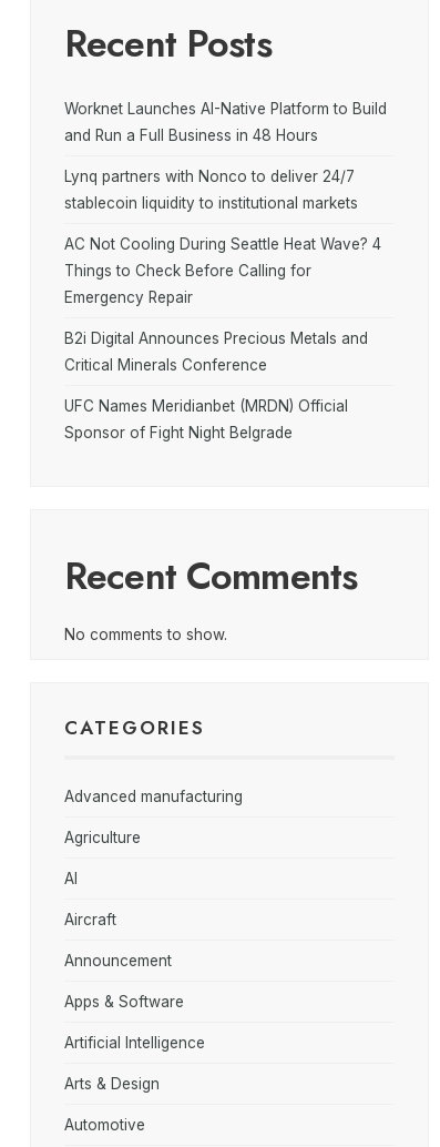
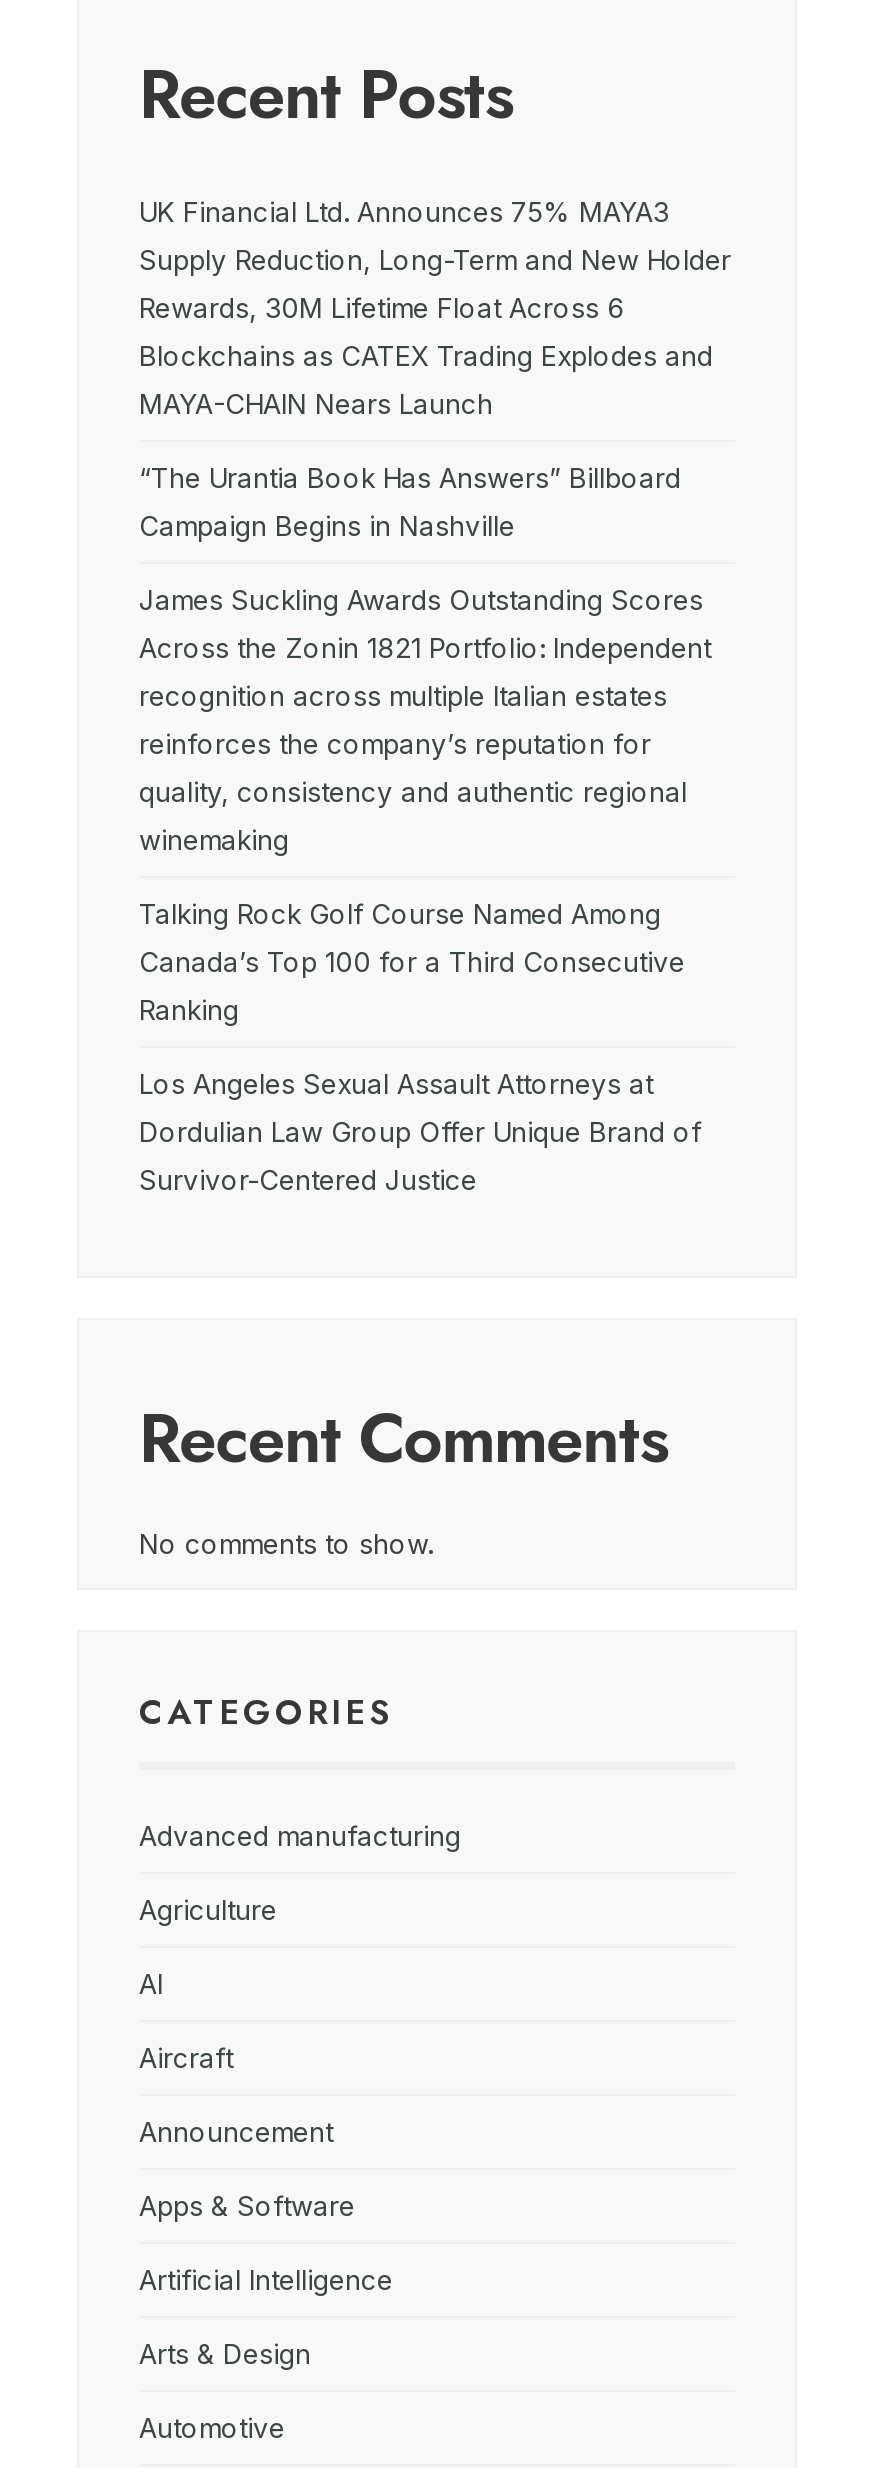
- Worknet Launches AI-Native Platform to Build
- and Run a Full Business in 48 Hours
- Lynq partners with Nonco to deliver 24/7
- stablecoin liquidity to institutional markets
- AC Not Cooling During Seattle Heat Wave? 4
- Things to Check Before Calling for
- Emergency Repair
- B2i Digital Announces Precious Metals and
- Critical Minerals Conference
- UFC Names Meridianbet (MRDN) Official
- Sponsor of Fight Night Belgrade
+ UK Financial Ltd. Announces 75% MAYA3
+ Supply Reduction, Long-Term and New Holder
+ Rewards, 30M Lifetime Float Across 6
+ Blockchains as CATEX Trading Explodes and
+ MAYA-CHAIN Nears Launch
+ “The Urantia Book Has Answers” Billboard
+ Campaign Begins in Nashville
+ James Suckling Awards Outstanding Scores
+ Across the Zonin 1821 Portfolio: Independent
+ recognition across multiple Italian estates
+ reinforces the company’s reputation for
+ quality, consistency and authentic regional
+ winemaking
+ Talking Rock Golf Course Named Among
+ Canada’s Top 100 for a Third Consecutive
+ Ranking
+ Los Angeles Sexual Assault Attorneys at
+ Dordulian Law Group Offer Unique Brand of
+ Survivor-Centered Justice
